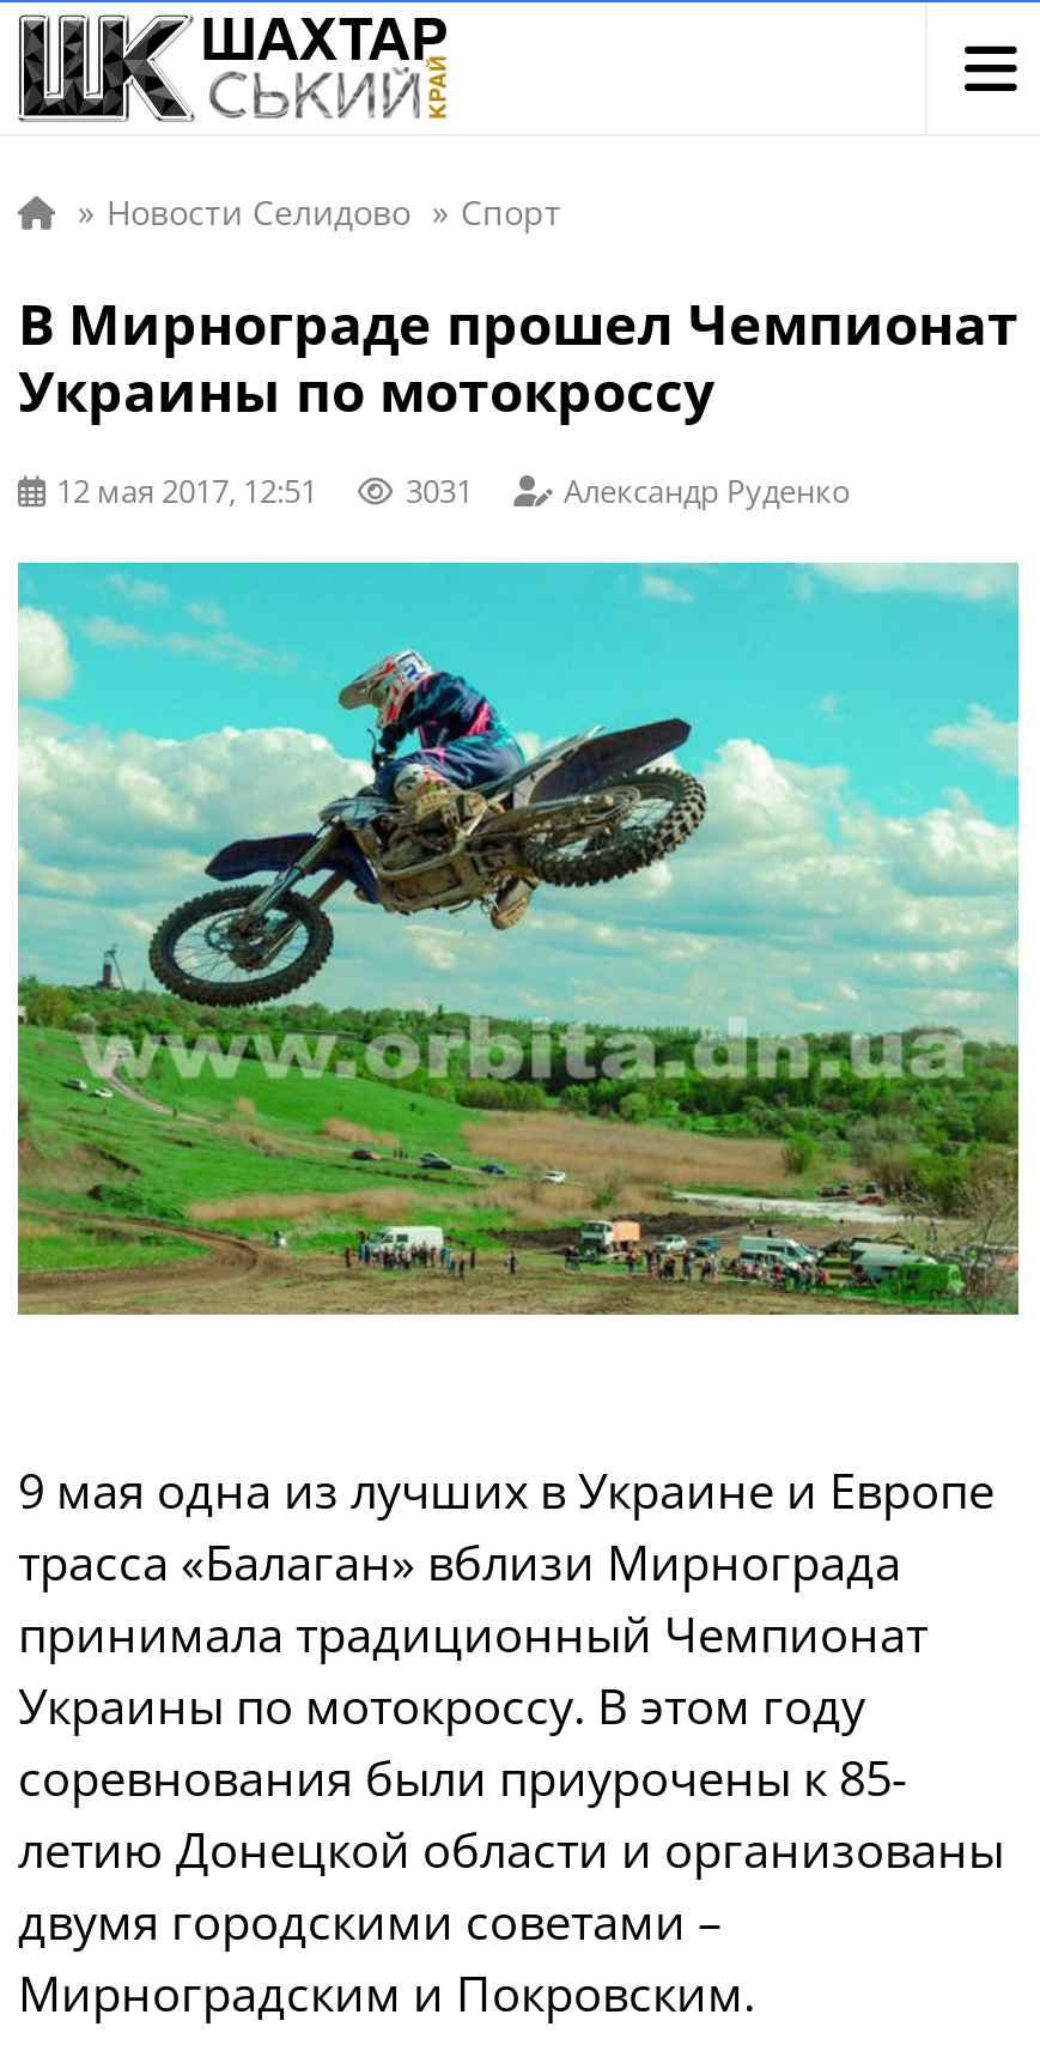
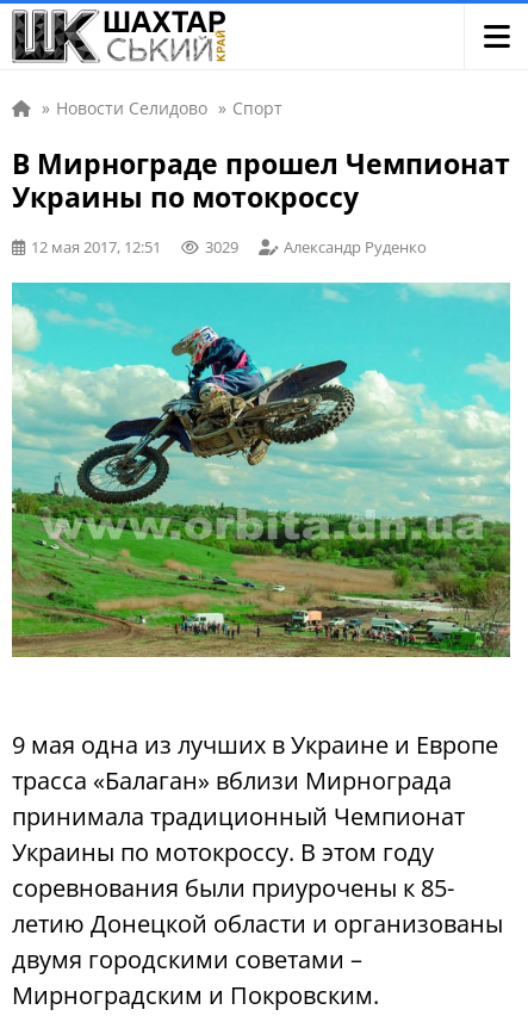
- 3031
+ 3029
